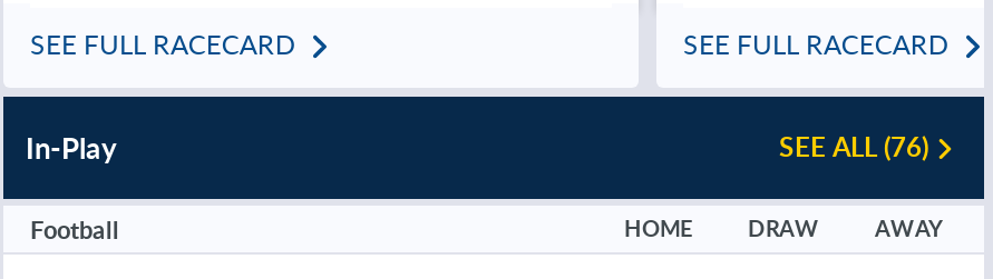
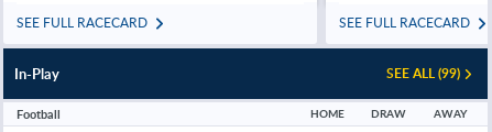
- SEE ALL (76)
+ SEE ALL (99)
